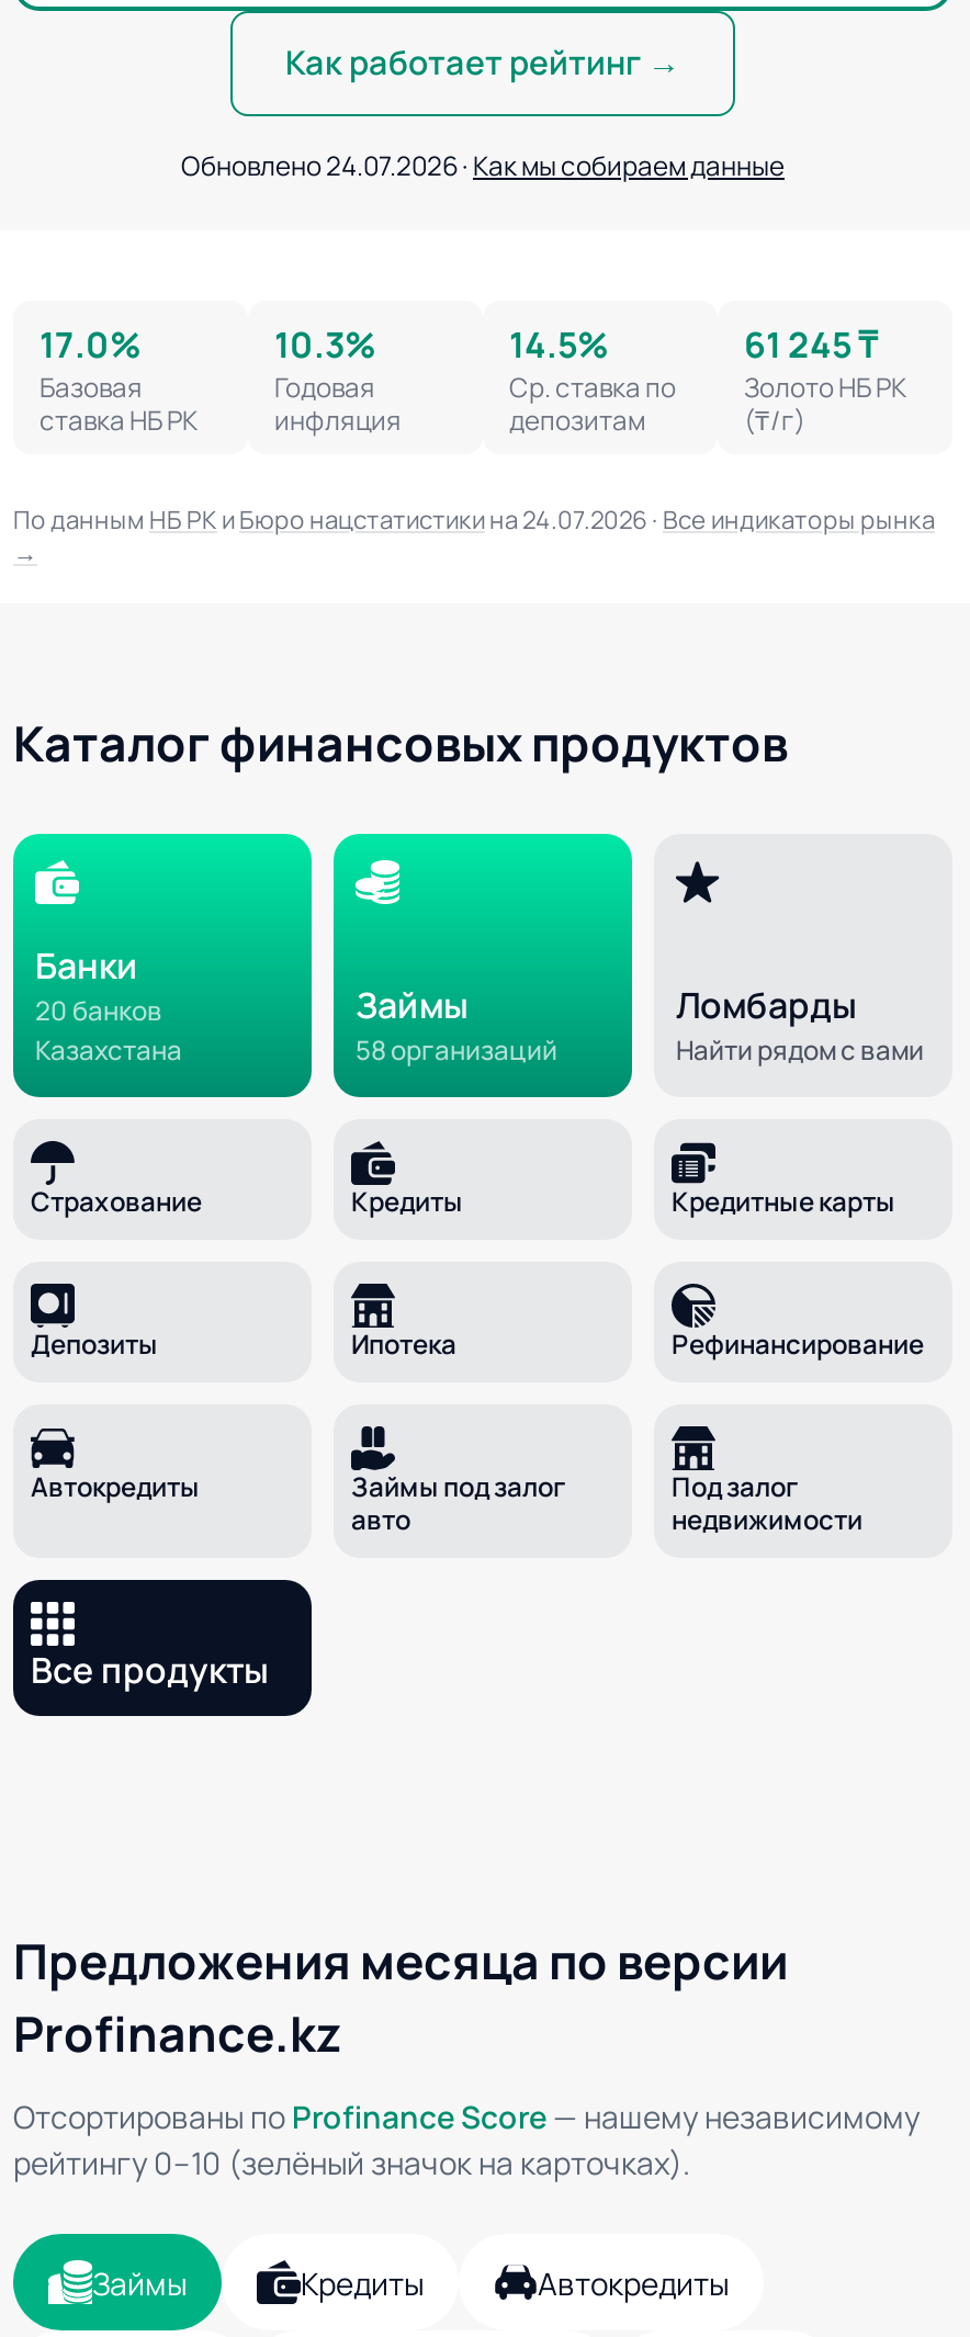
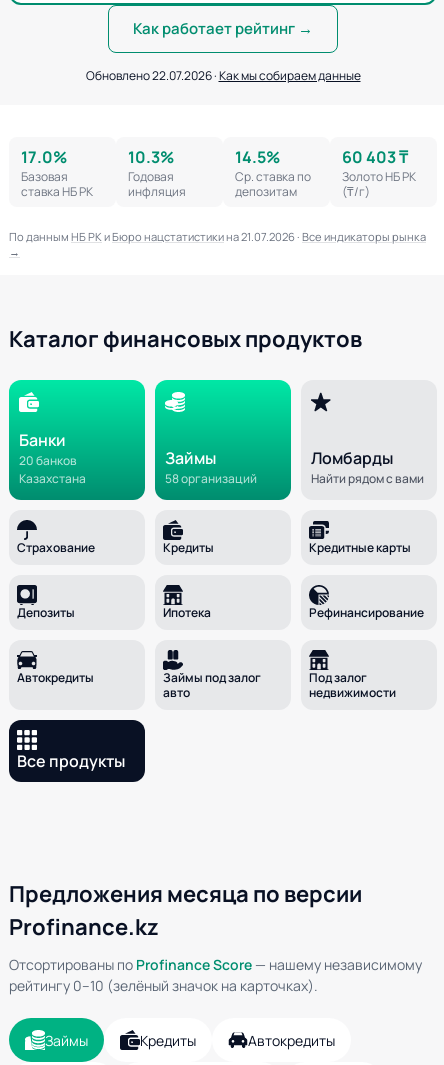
- Обновлено 24.07.2026 · Как мы собираем данные
+ Обновлено 22.07.2026 · Как мы собираем данные

- 61 245 ₸
+ 60 403 ₸

- По данным НБ РК и Бюро нацстатистики на 24.07.2026 · Все индикаторы рынка
+ По данным НБ РК и Бюро нацстатистики на 21.07.2026 · Все индикаторы рынка
